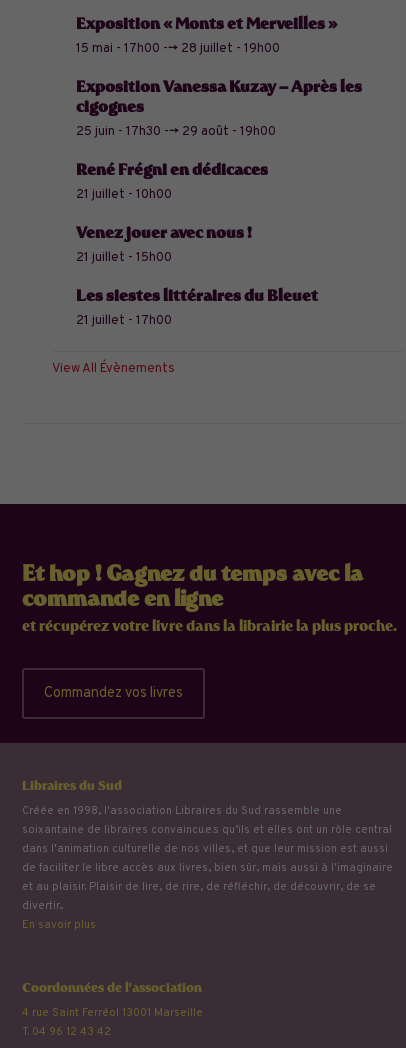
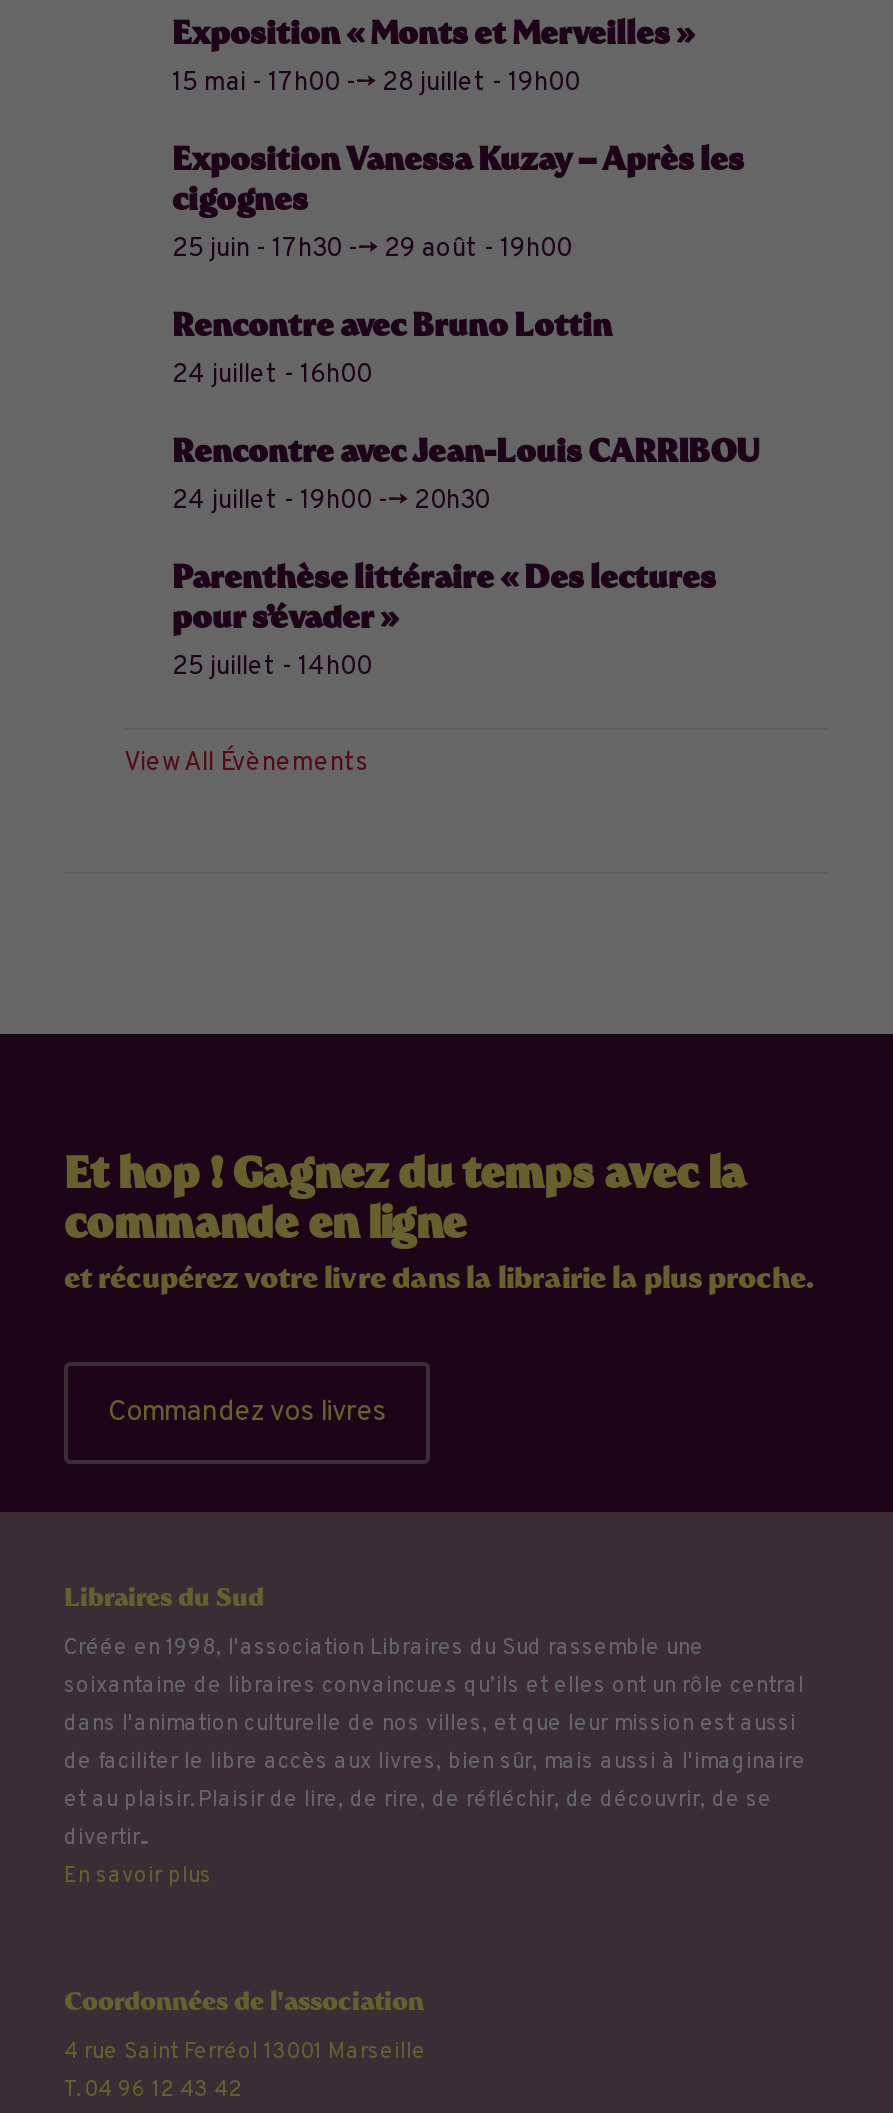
- René Frégni en dédicaces
- 21 juillet - 10h00
+ Rencontre avec Bruno Lottin
+ 24 juillet - 16h00

- Venez jouer avec nous !
- 21 juillet - 15h00
+ Rencontre avec Jean-Louis CARRIBOU
+ 24 juillet - 19h00 --> 20h30

- Les siestes littéraires du Bleuet
- 21 juillet - 17h00
+ Parenthèse littéraire « Des lectures
+ pour s’évader »
+ 25 juillet - 14h00
